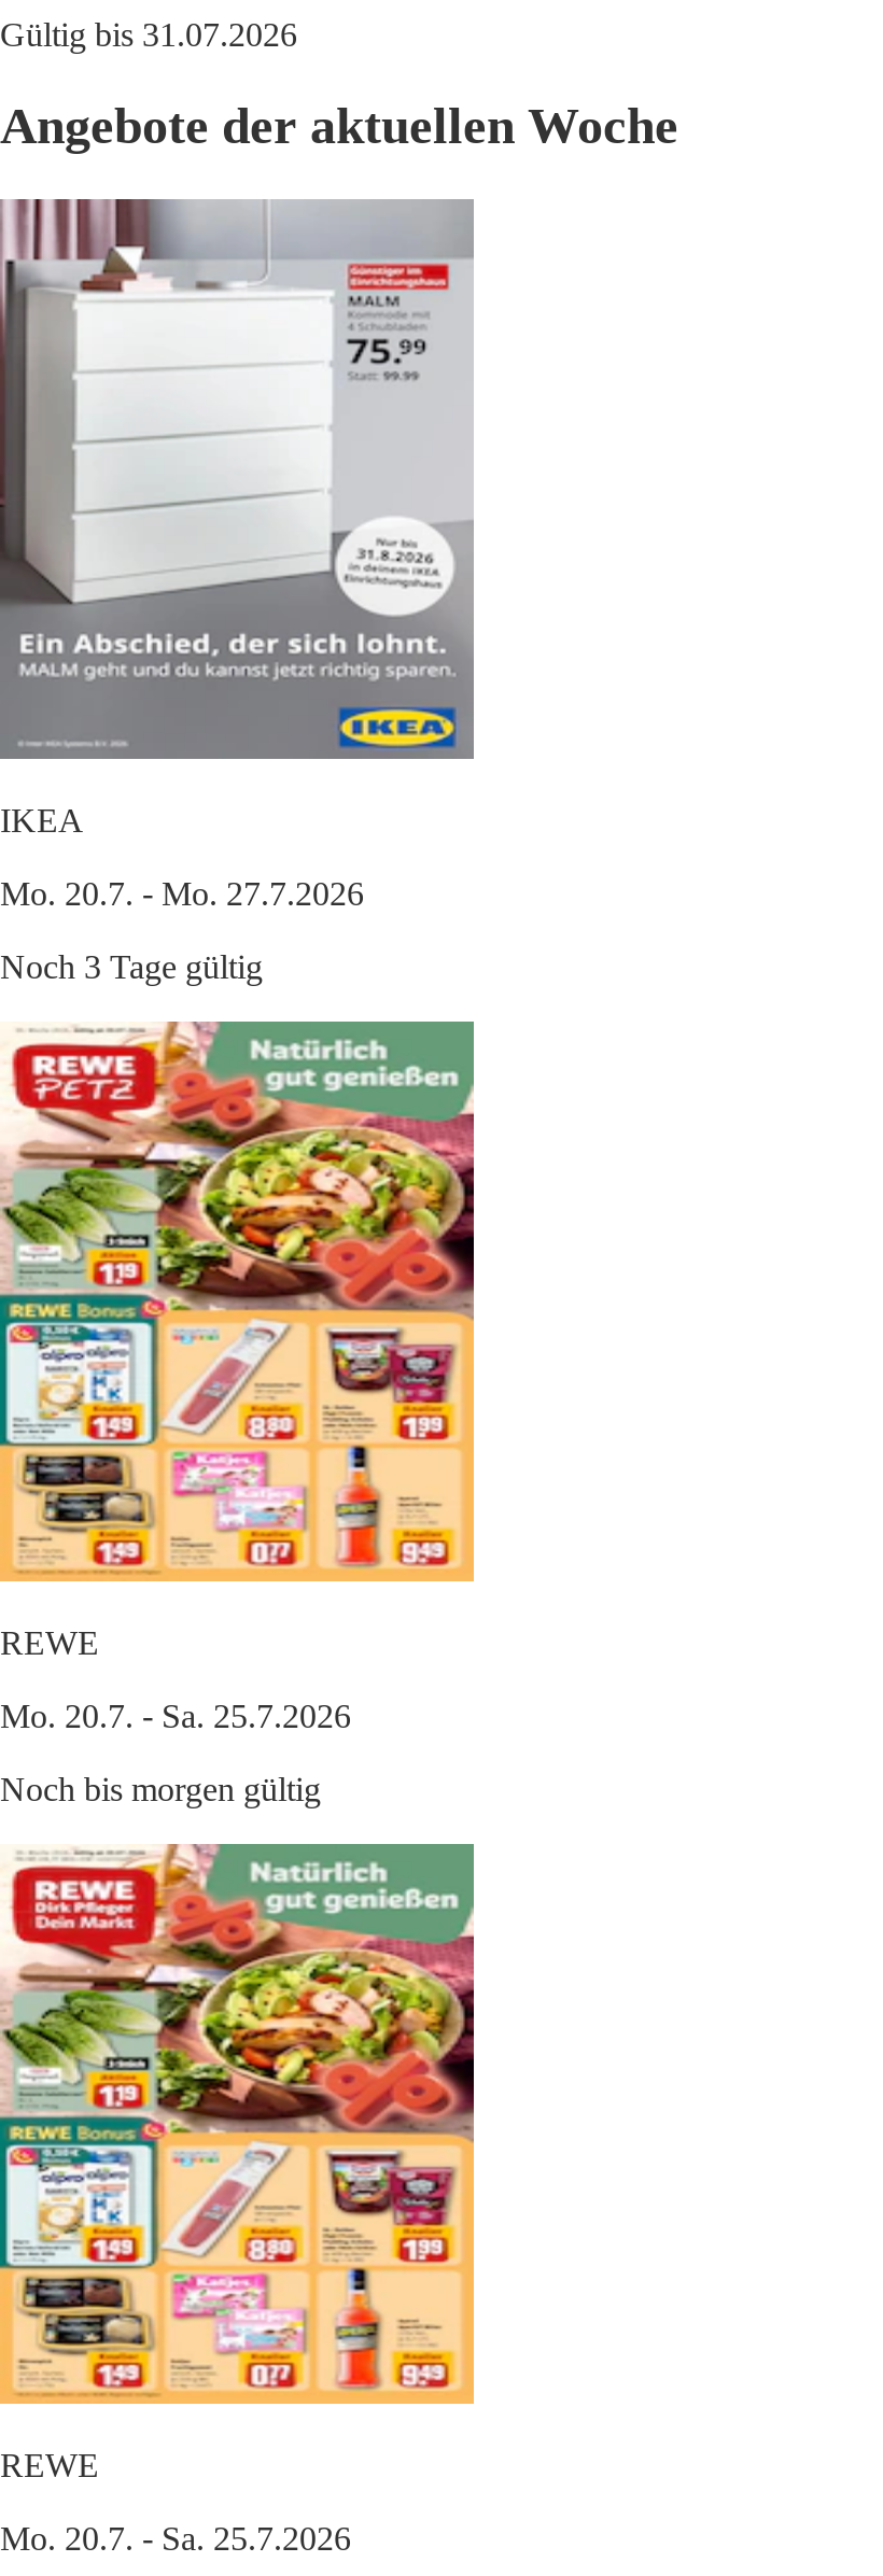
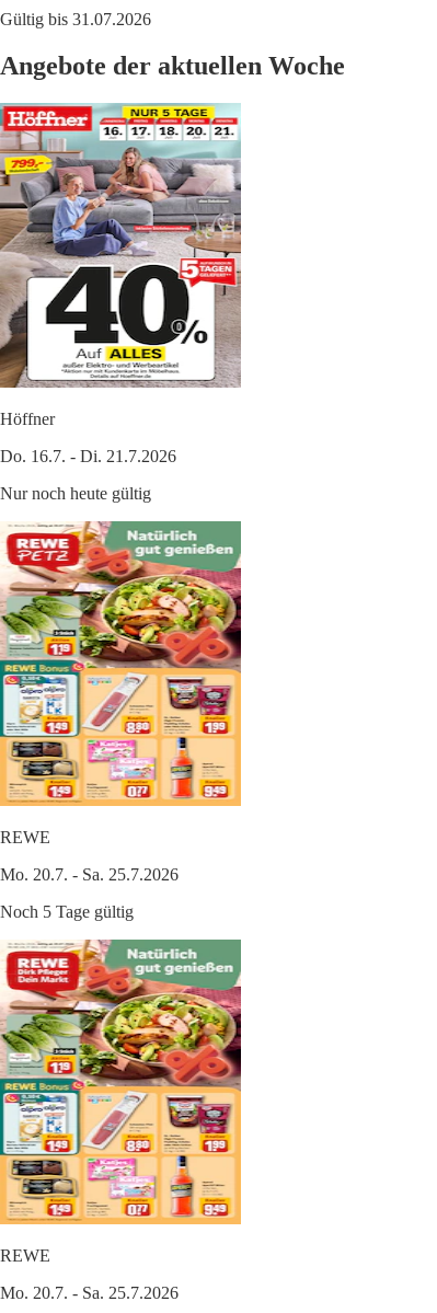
- [image]
- IKEA
+ [image]
+ Höffner

- Mo. 20.7. - Mo. 27.7.2026
+ Do. 16.7. - Di. 21.7.2026

- Noch 3 Tage gültig
+ Nur noch heute gültig

- Noch bis morgen gültig
+ Noch 5 Tage gültig
